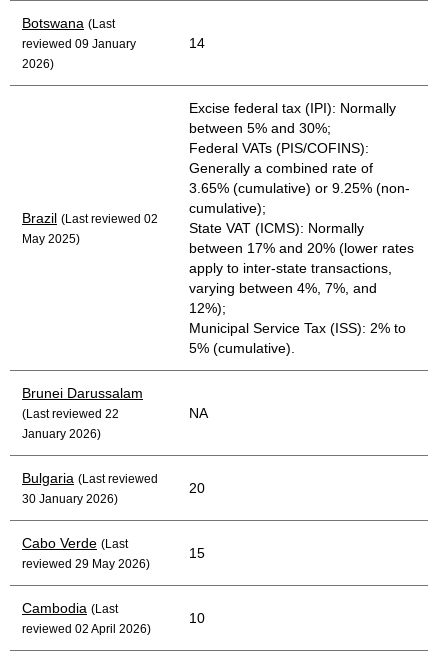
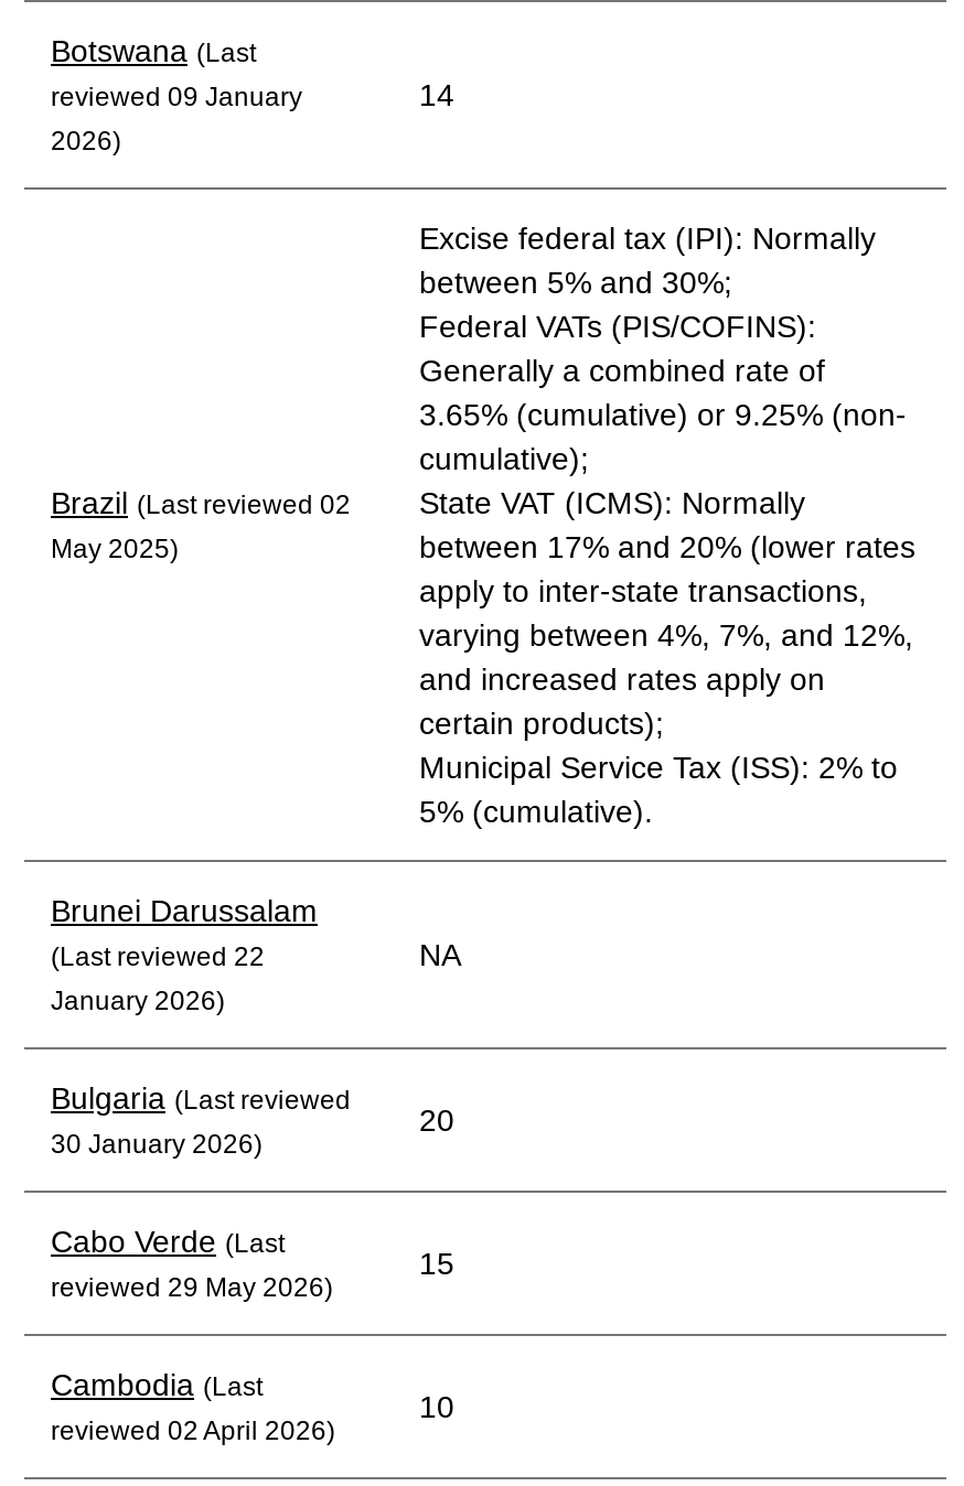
- varying between 4%, 7%, and
- 12%);
+ varying between 4%, 7%, and 12%,
+ and increased rates apply on
+ certain products);
